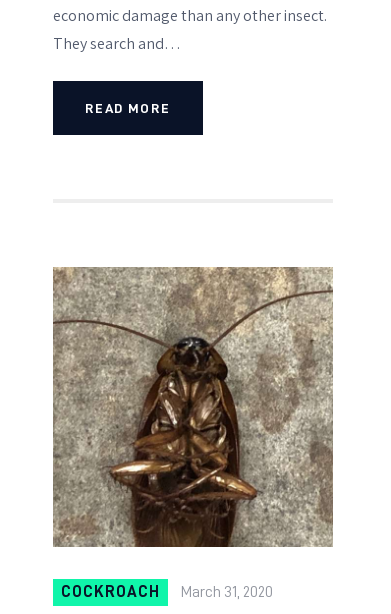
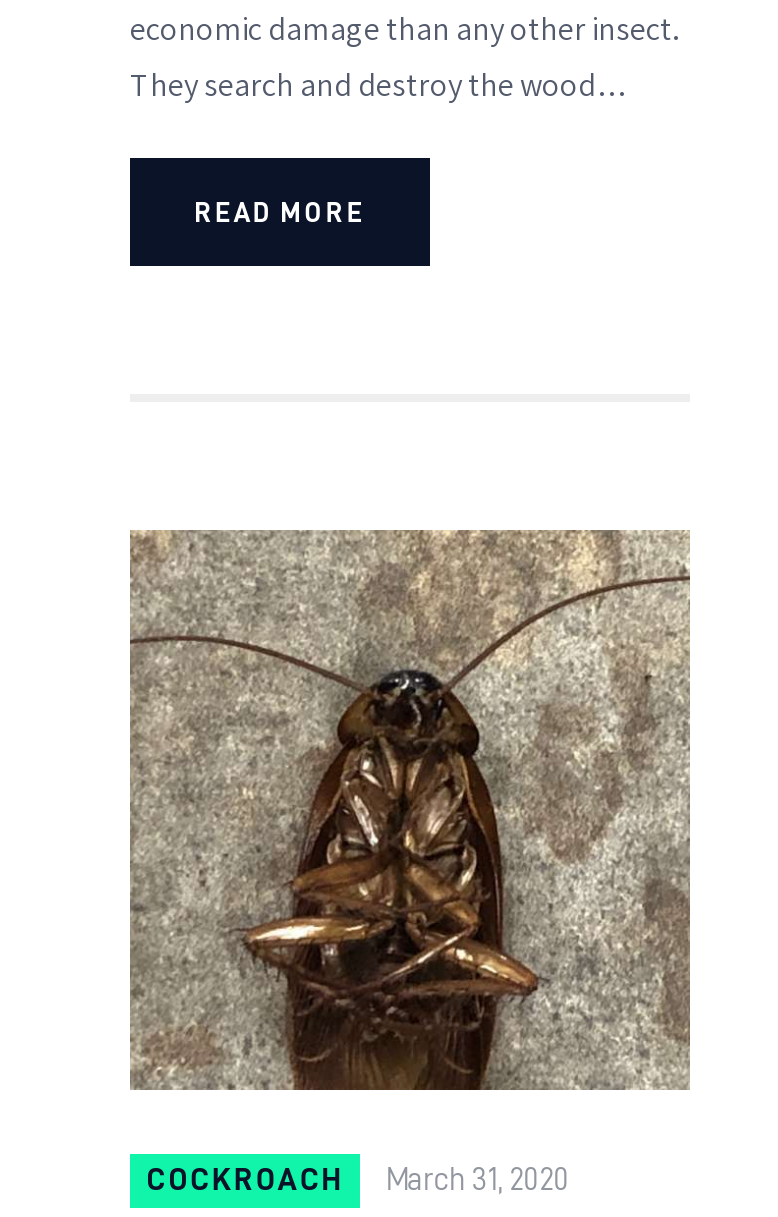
- They search and…
+ They search and destroy the wood…
